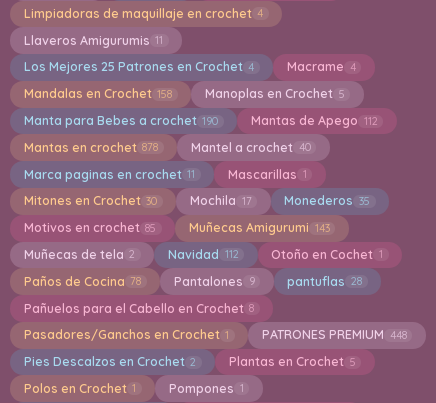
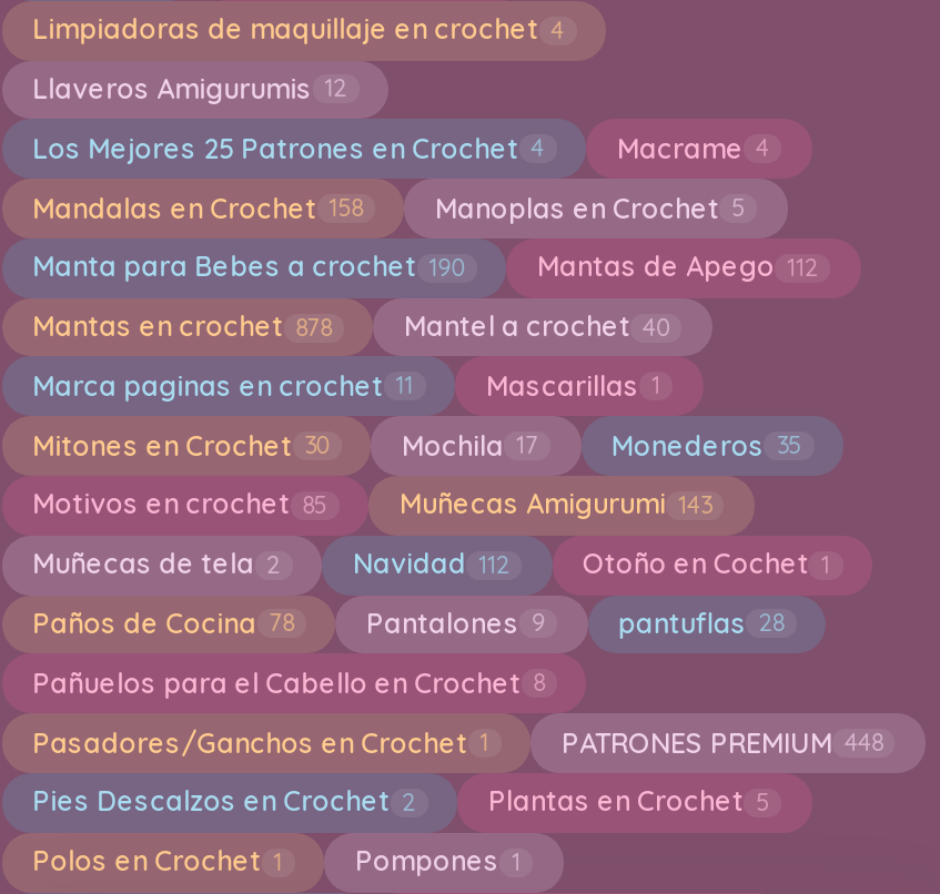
- Llaveros Amigurumis 11
+ Llaveros Amigurumis 12
